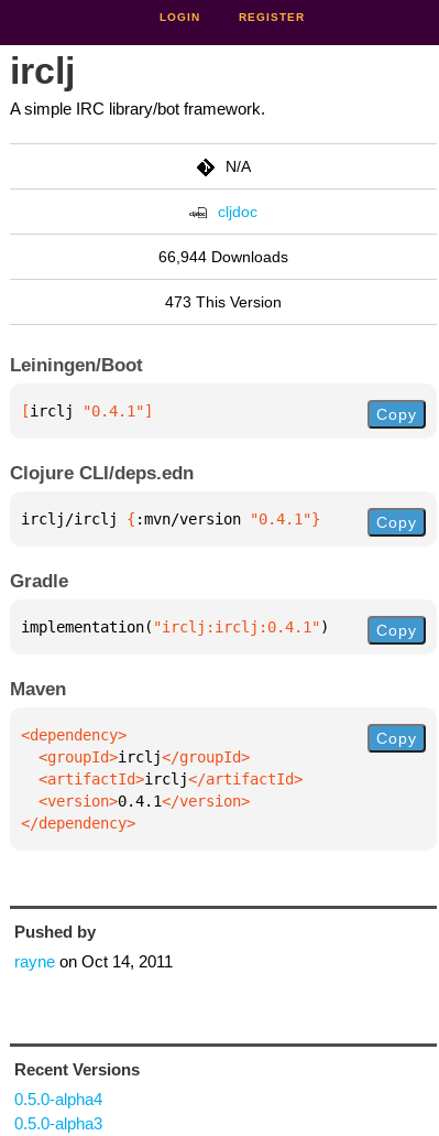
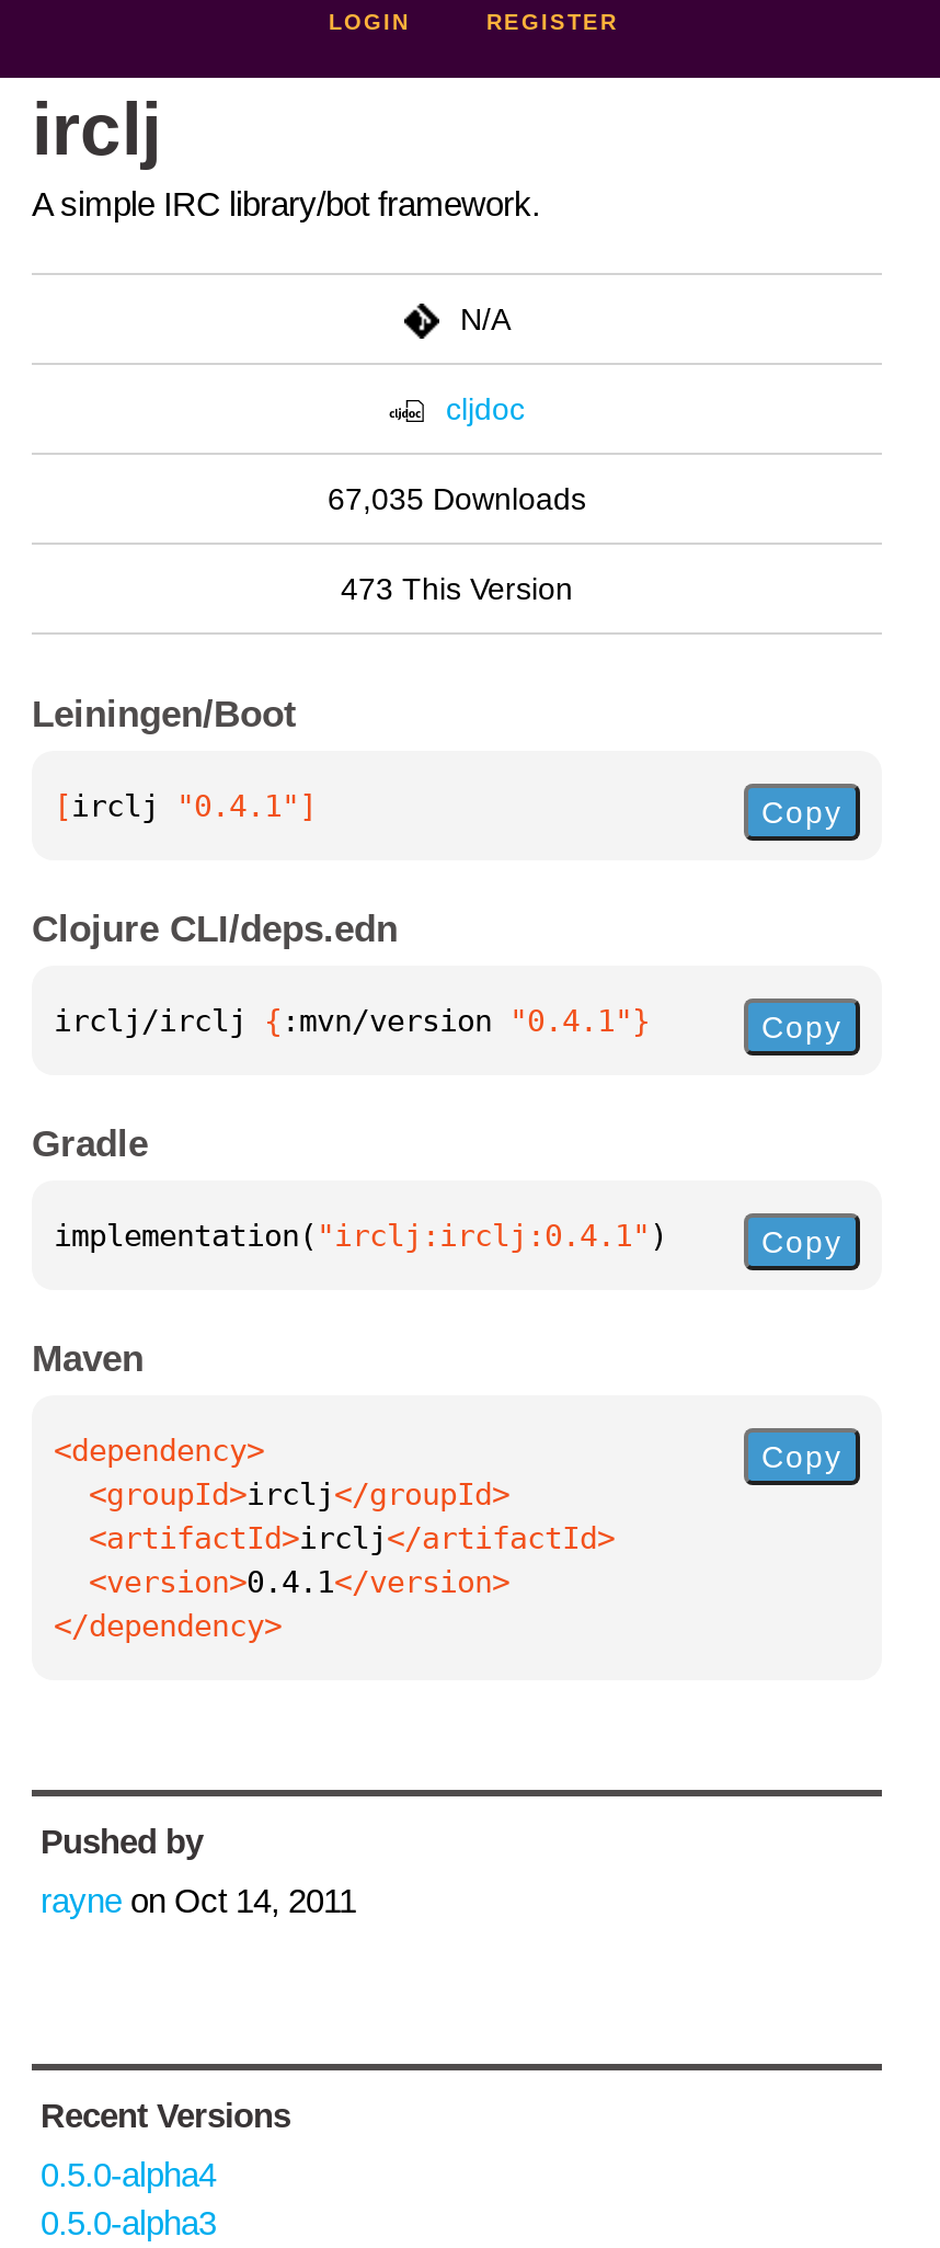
- 66,944 Downloads
+ 67,035 Downloads
